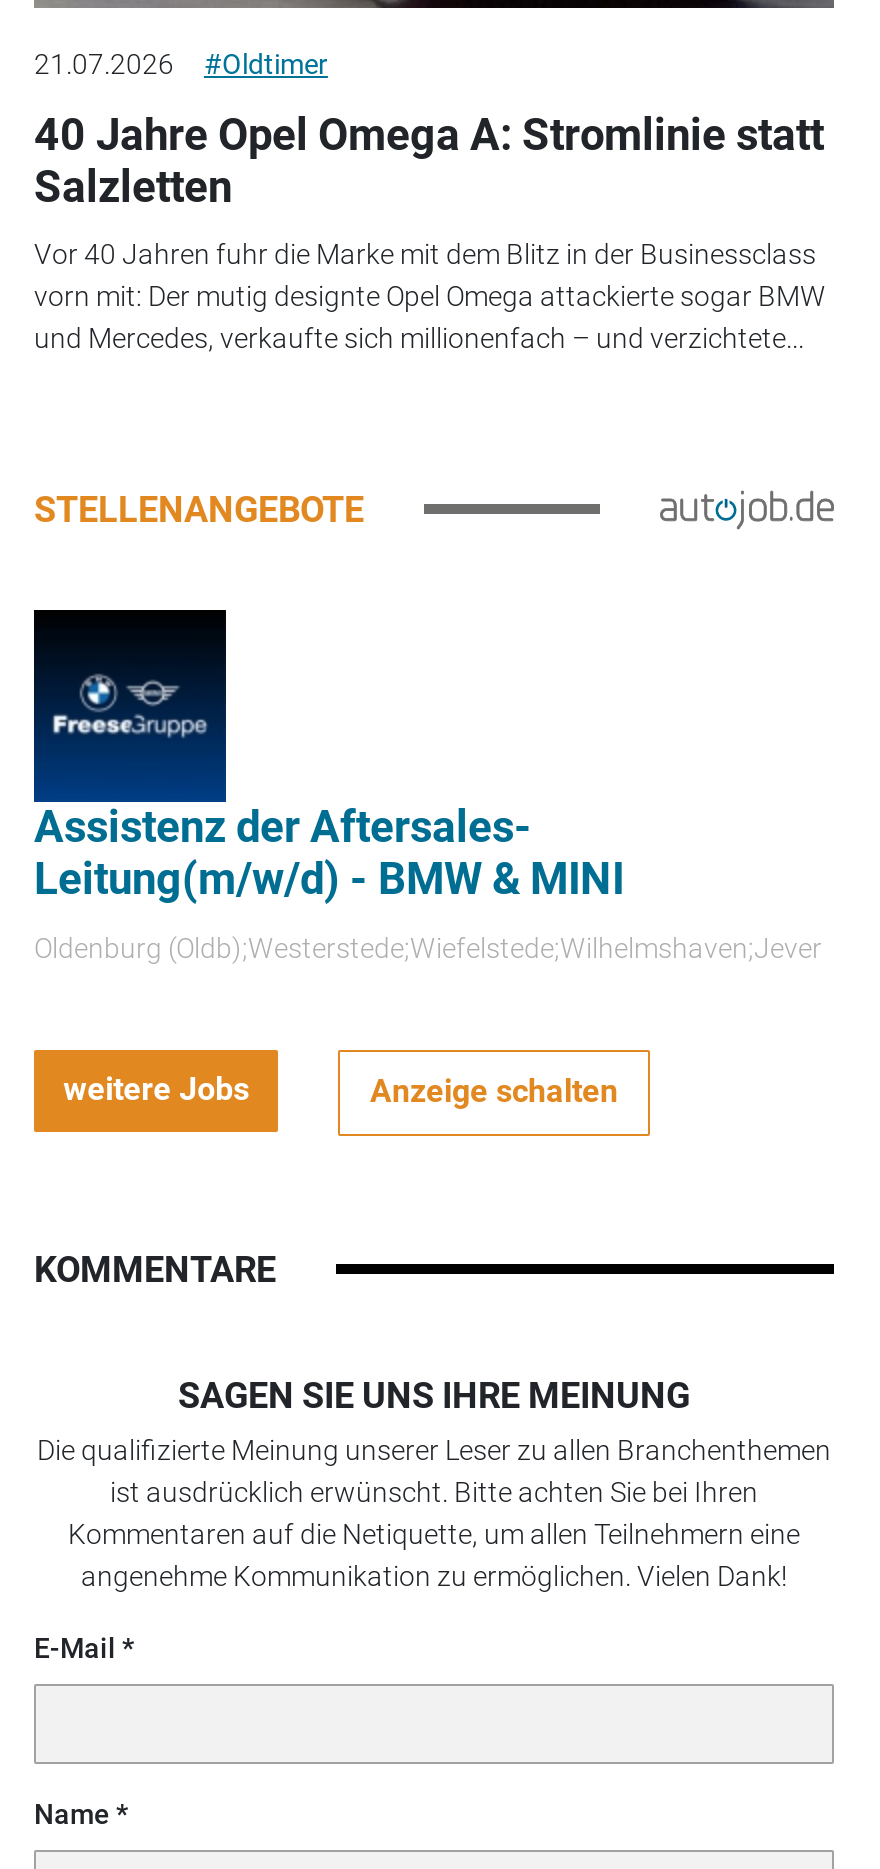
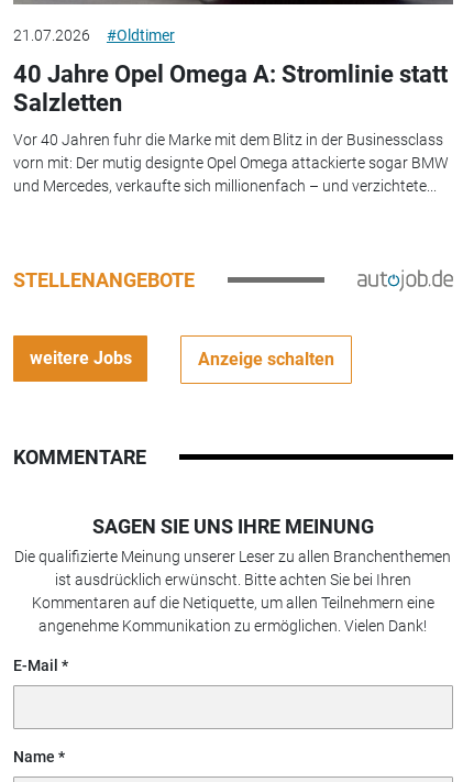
- [image]
- Assistenz der Aftersales-
- Leitung(m/w/d) - BMW & MINI
- Oldenburg (Oldb);Westerstede;Wiefelstede;Wilhelmshaven;Jever
